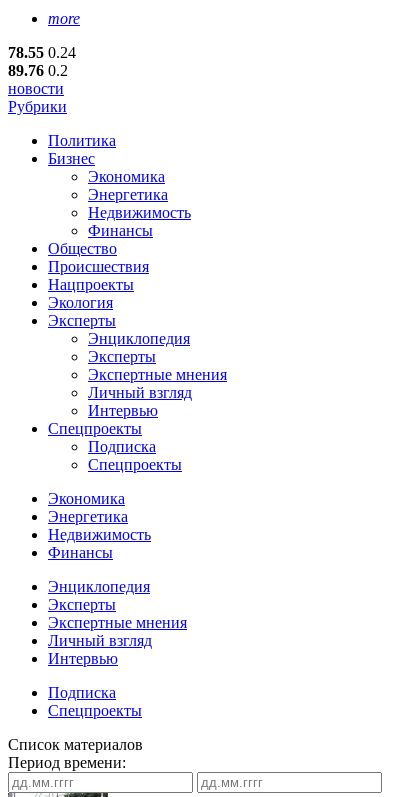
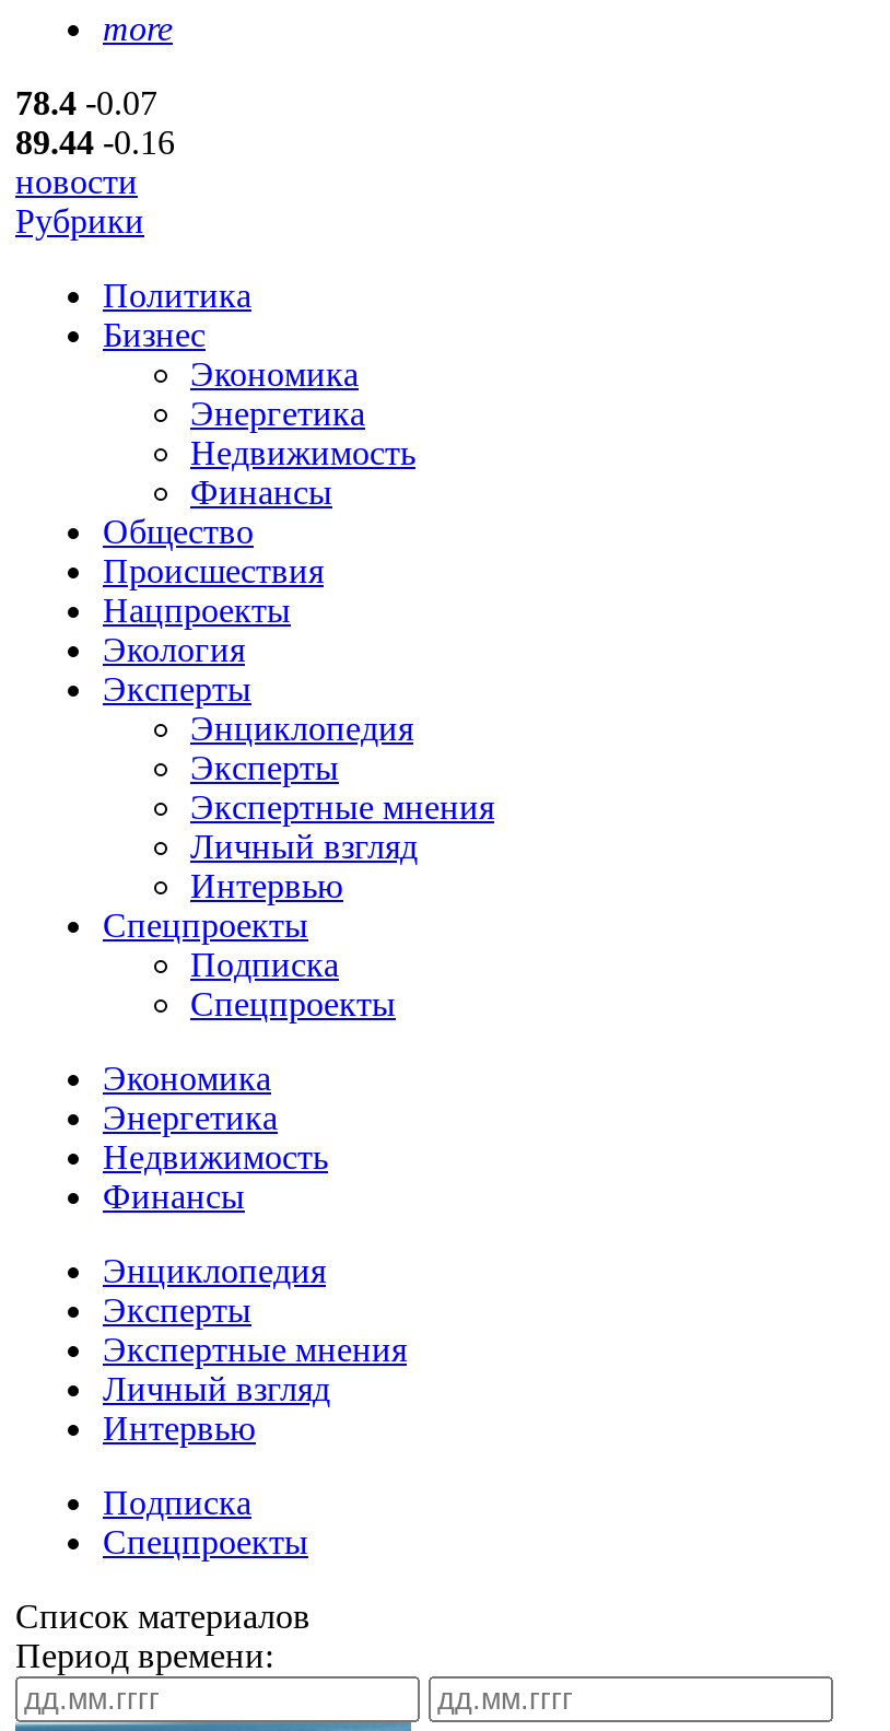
- 78.55 0.24
+ 78.4 -0.07

- 89.76 0.2
+ 89.44 -0.16
